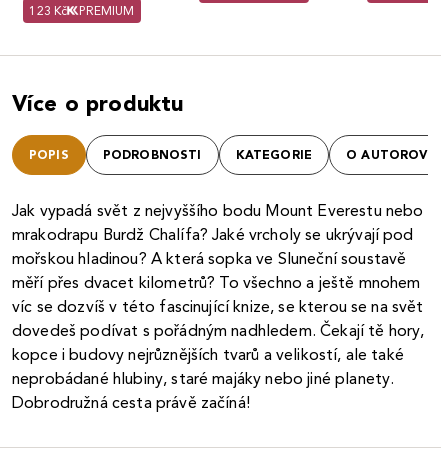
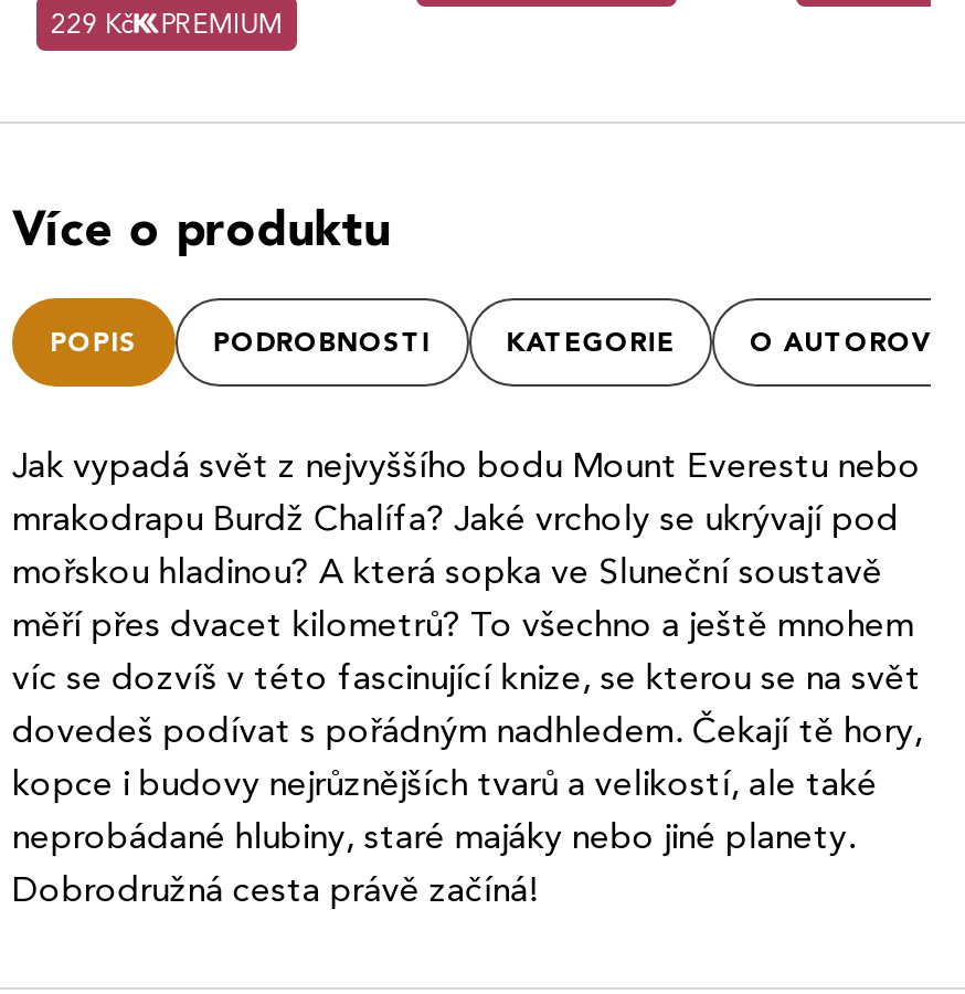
- 123 Kč PREMIUM
+ 229 Kč PREMIUM
